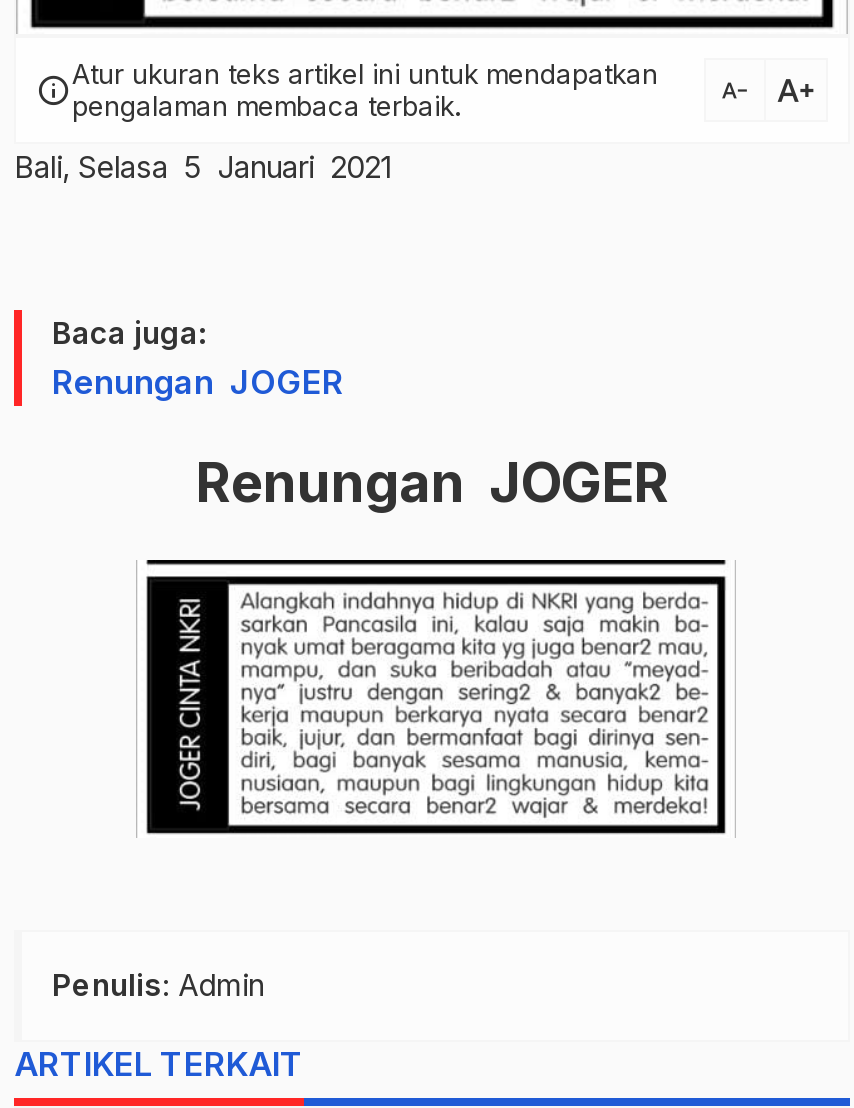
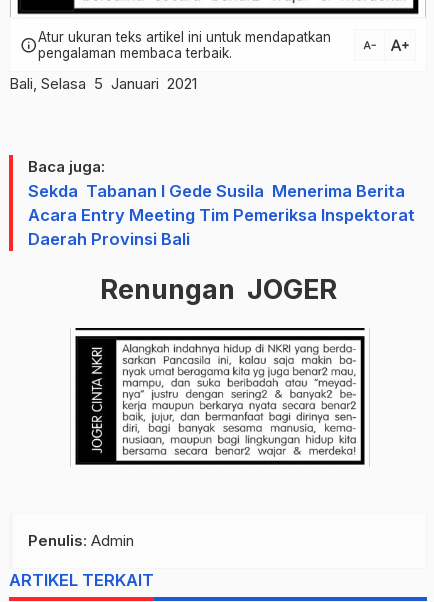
- Renungan JOGER
+ Sekda Tabanan I Gede Susila Menerima Berita
+ Acara Entry Meeting Tim Pemeriksa Inspektorat
+ Daerah Provinsi Bali
